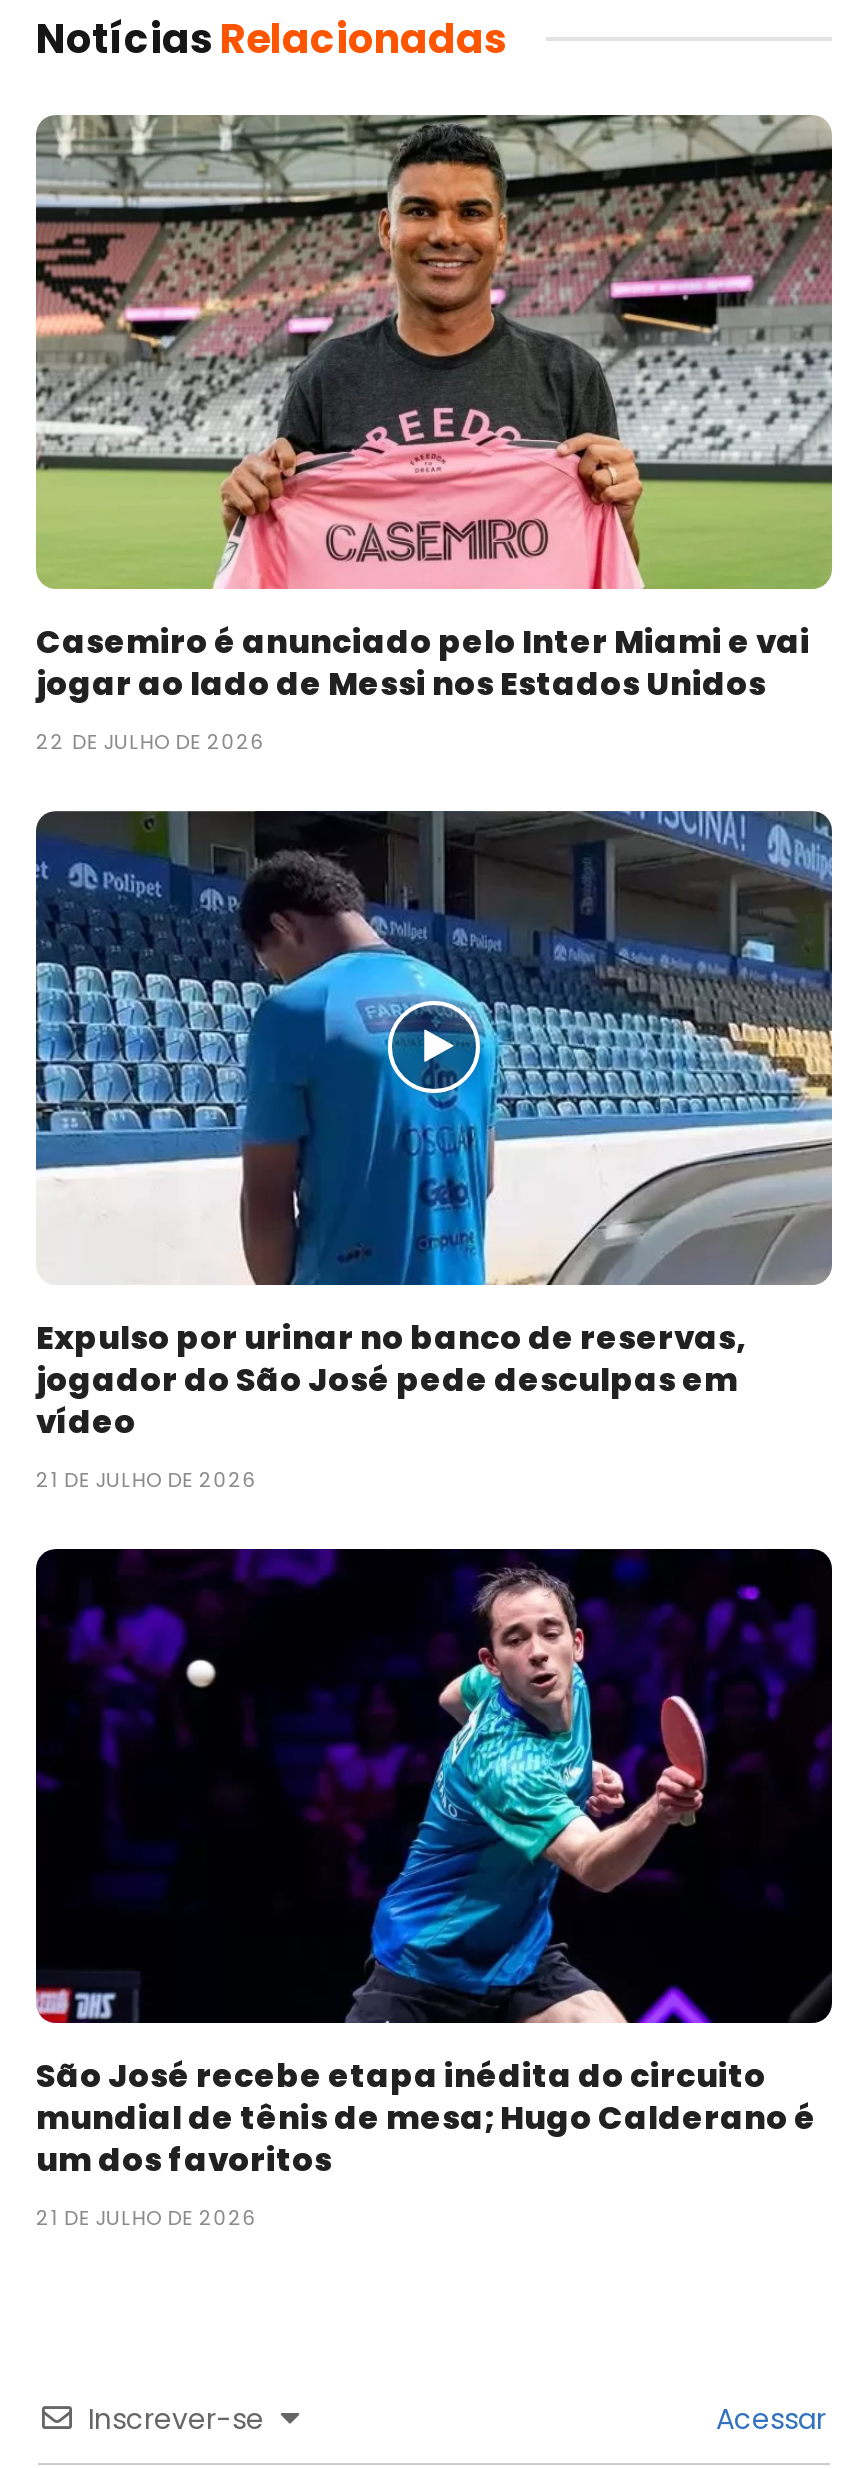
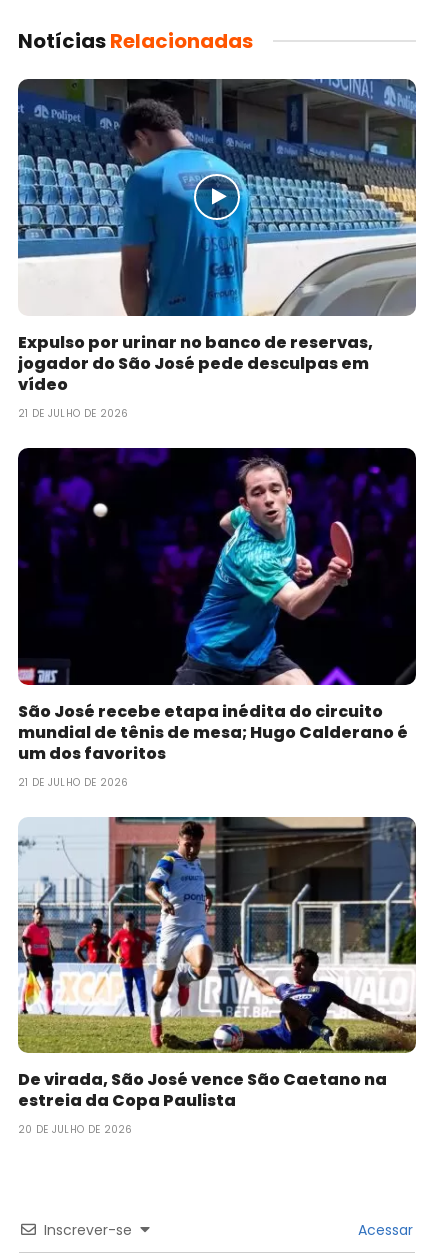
- [image]
- Casemiro é anunciado pelo Inter Miami e vai
- jogar ao lado de Messi nos Estados Unidos
- 22 DE JULHO DE 2026

moved up: [image] | Expulso por urinar no banco de reservas, | jogador do São José pede desculpas em | ... | um dos favoritos | 21 DE JULHO DE 2026

+ [image]
+ De virada, São José vence São Caetano na
+ estreia da Copa Paulista
+ 20 DE JULHO DE 2026
